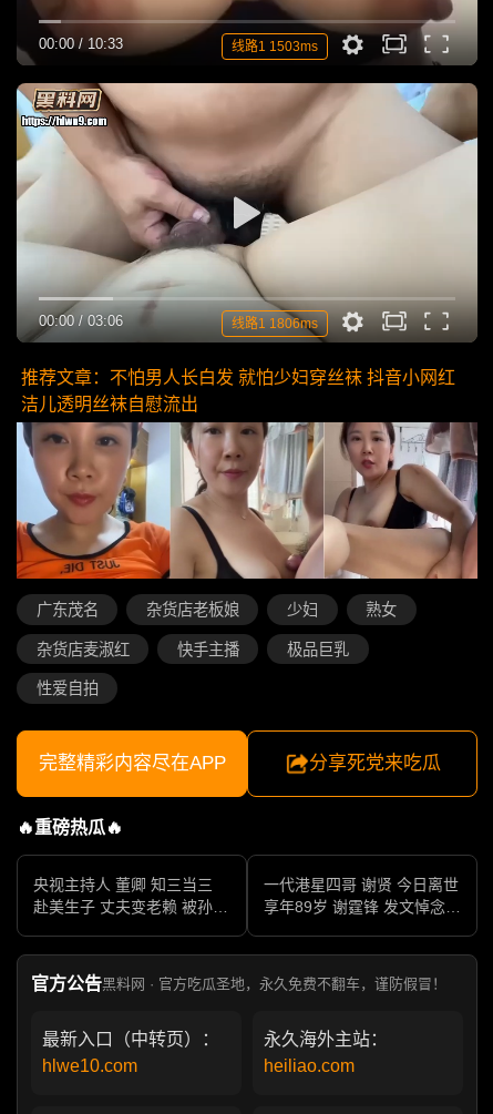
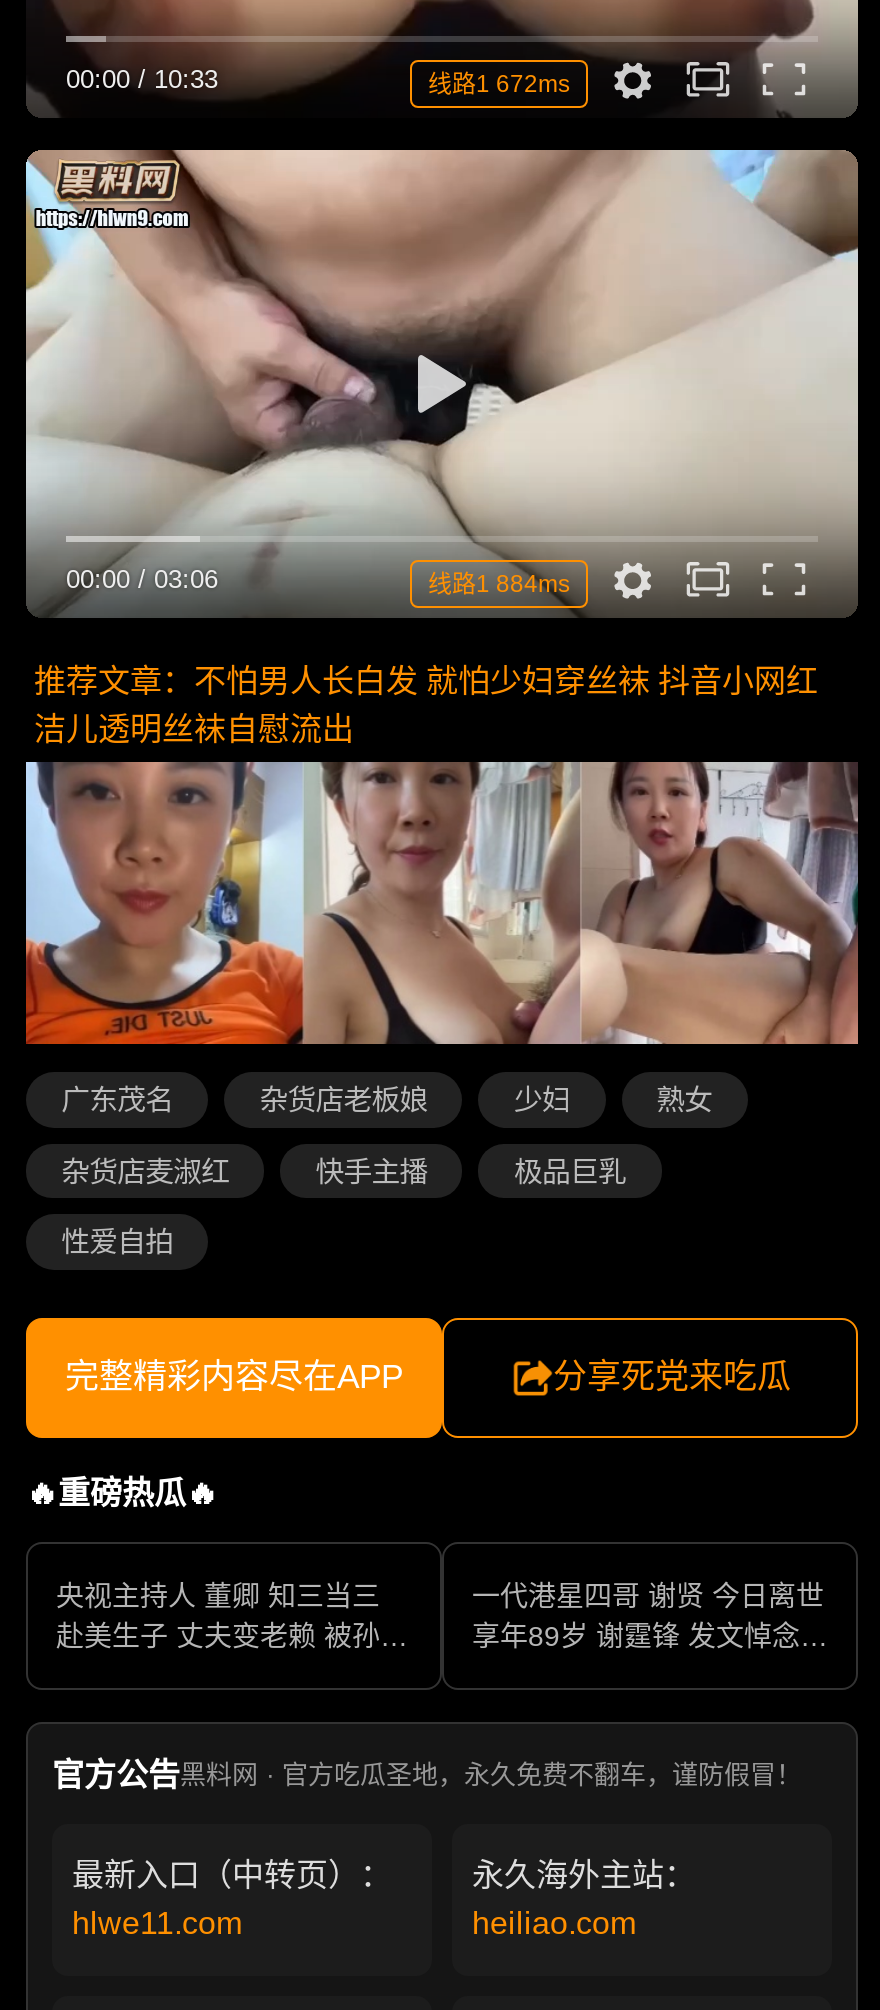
- 线路1 1503ms
+ 线路1 672ms

- 线路1 1806ms
+ 线路1 884ms

- hlwe10.com
+ hlwe11.com
